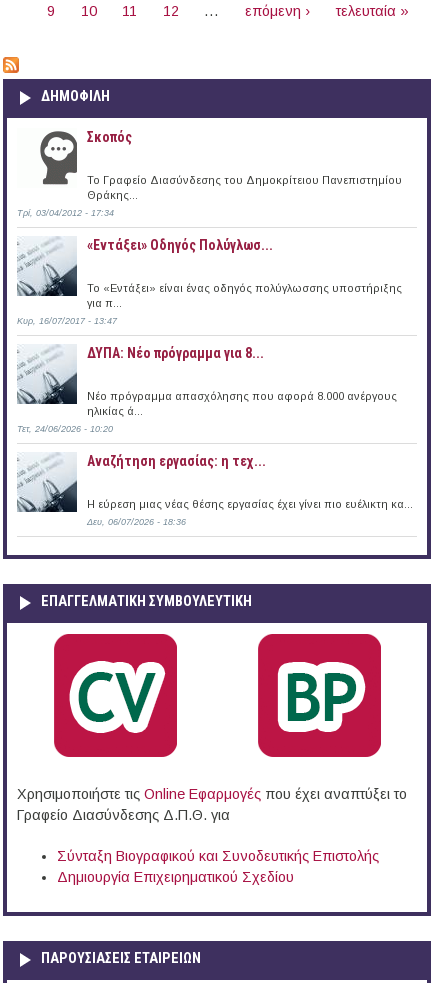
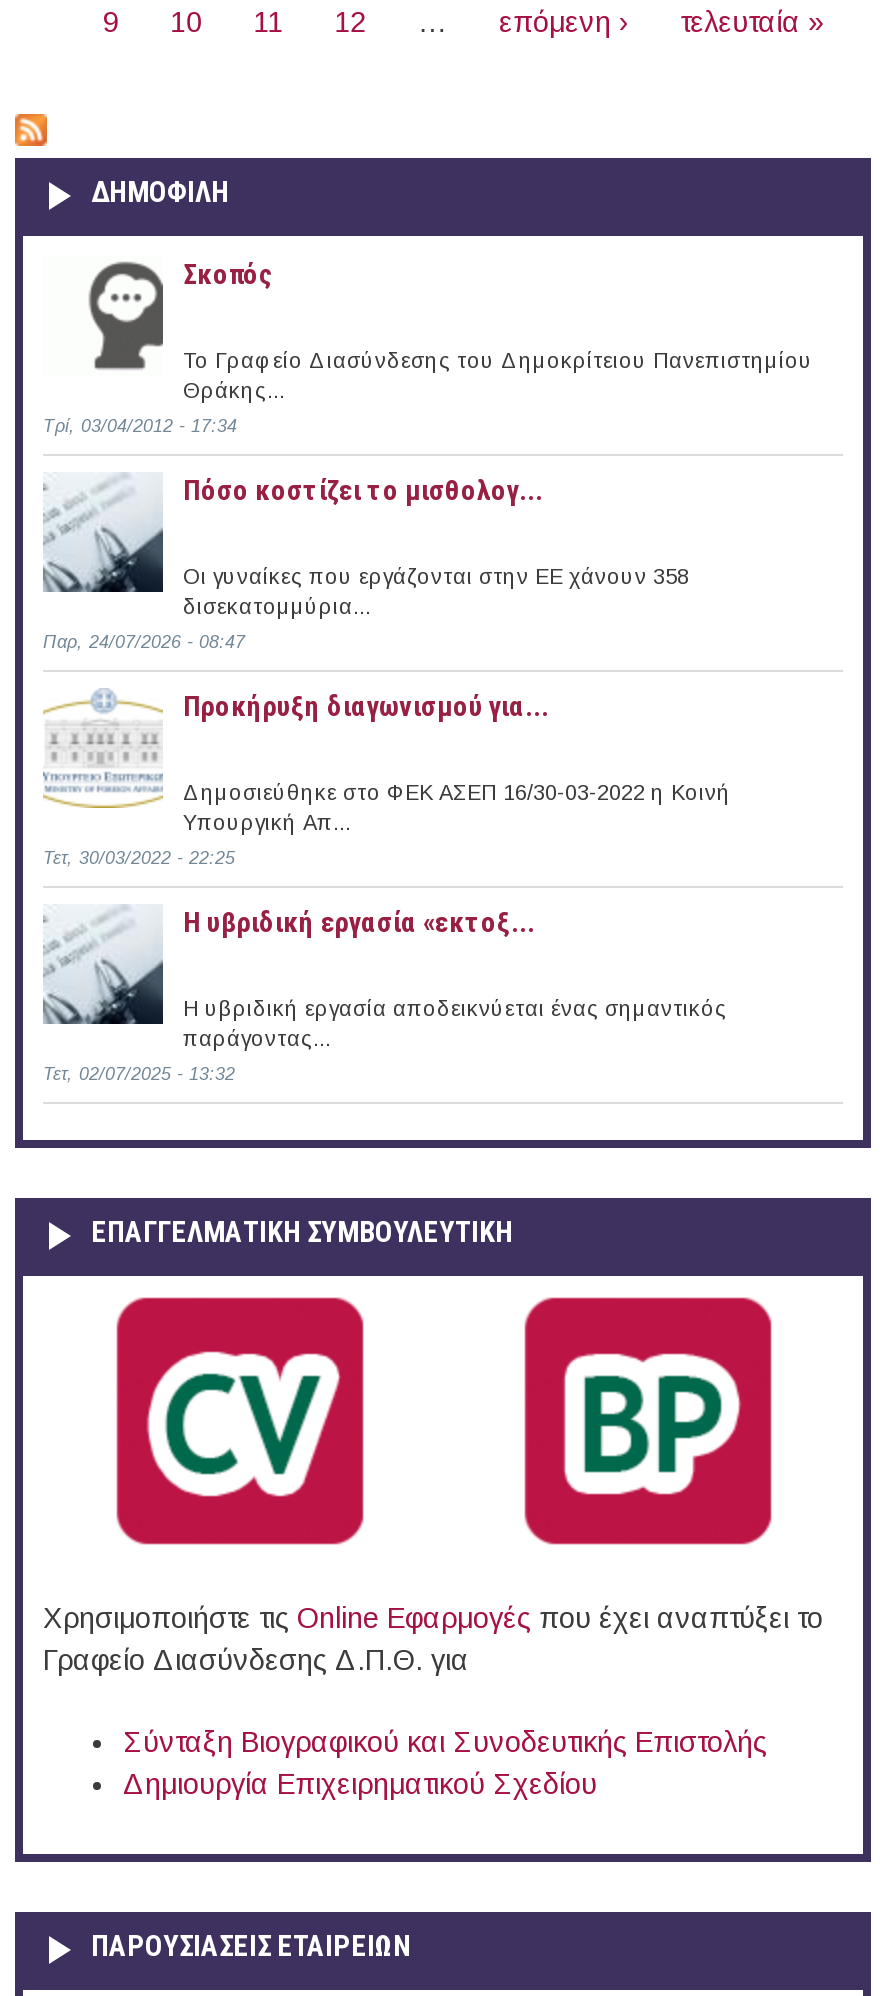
- «Εντάξει» Oδηγός Πολύγλωσ...
+ Πόσο κοστίζει το μισθολογ...

- Το «Εντάξει» είναι ένας οδηγός πολύγλωσσης υποστήριξης
- για π...
+ Οι γυναίκες που εργάζονται στην ΕΕ χάνουν 358
+ δισεκατομμύρια...

- Κυρ, 16/07/2017 - 13:47
+ Παρ, 24/07/2026 - 08:47

- ΔΥΠΑ: Νέο πρόγραμμα για 8...
+ Προκήρυξη διαγωνισμού για...

- [image]
- Νέο πρόγραμμα απασχόλησης που αφορά 8.000 ανέργους
- ηλικίας ά...
+ [image]
+ Δημοσιεύθηκε στο ΦΕΚ ΑΣΕΠ 16/30-03-2022 η Κοινή
+ Υπουργική Απ...

- Τετ, 24/06/2026 - 10:20
+ Τετ, 30/03/2022 - 22:25

- Αναζήτηση εργασίας: η τεχ...
+ Η υβριδική εργασία «εκτοξ...

- Η εύρεση μιας νέας θέσης εργασίας έχει γίνει πιο ευέλικτη κα...
+ Η υβριδική εργασία αποδεικνύεται ένας σημαντικός
+ παράγοντας...

- Δευ, 06/07/2026 - 18:36
+ Τετ, 02/07/2025 - 13:32
